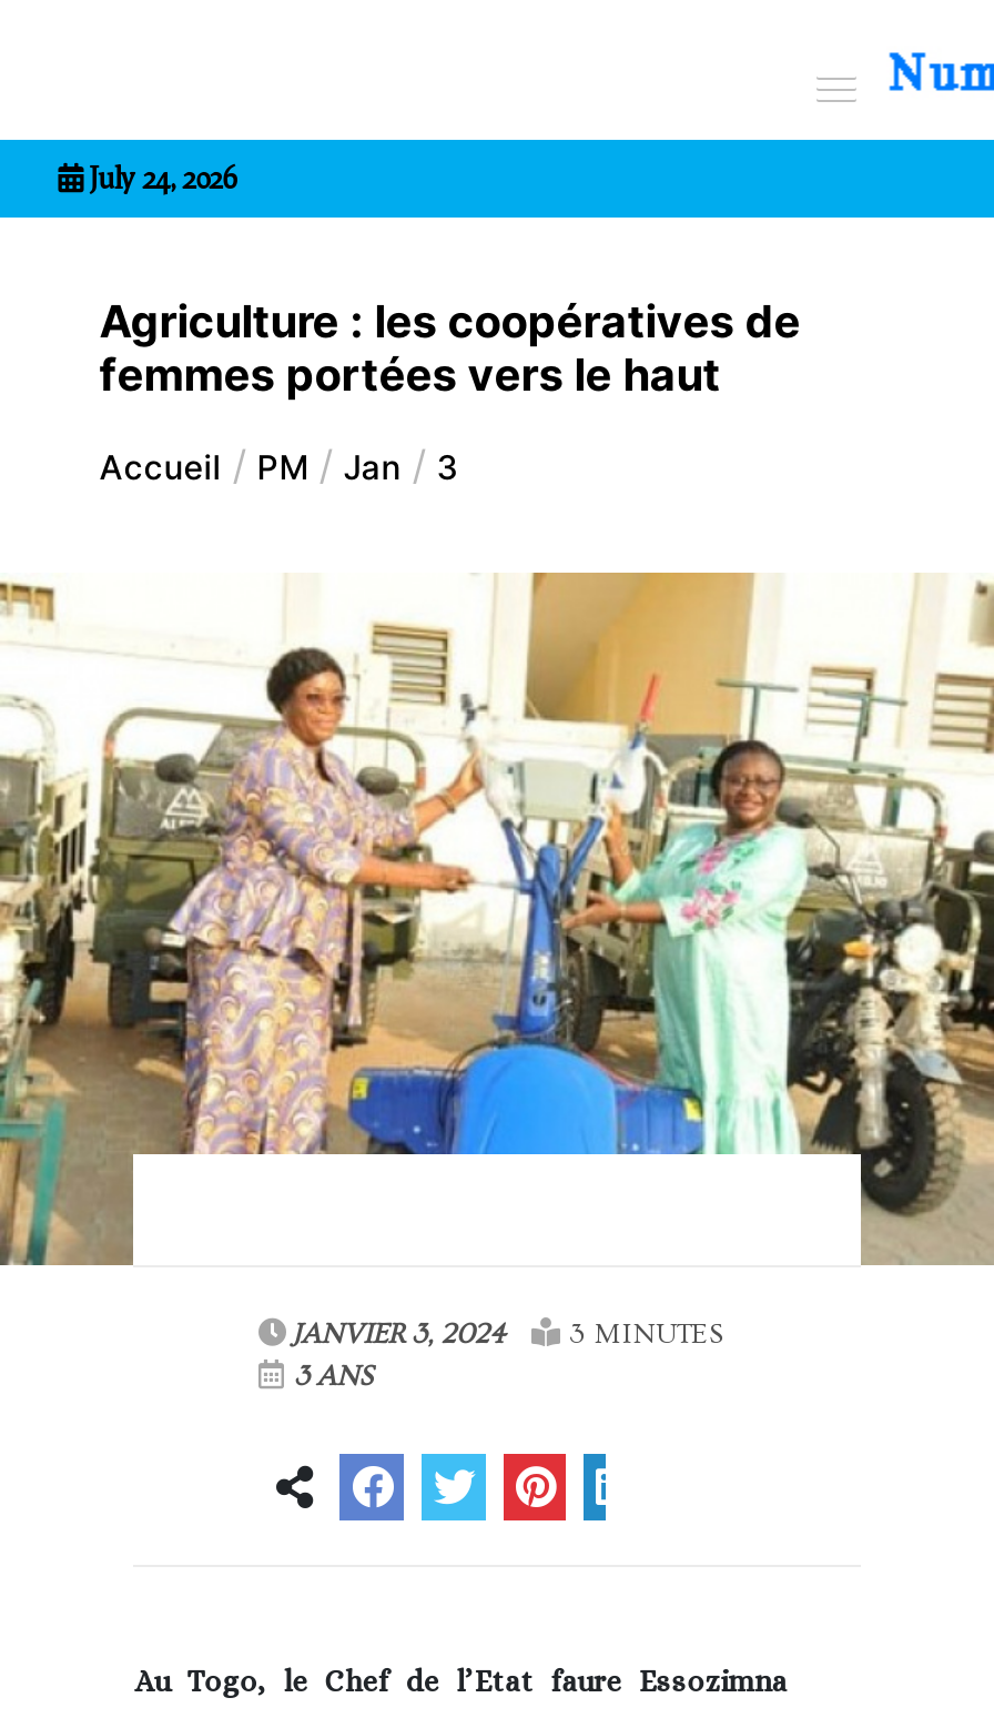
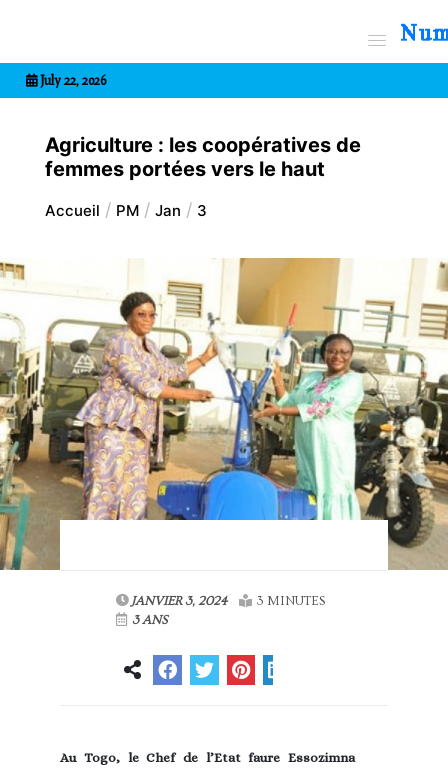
- July 24, 2026
+ July 22, 2026
